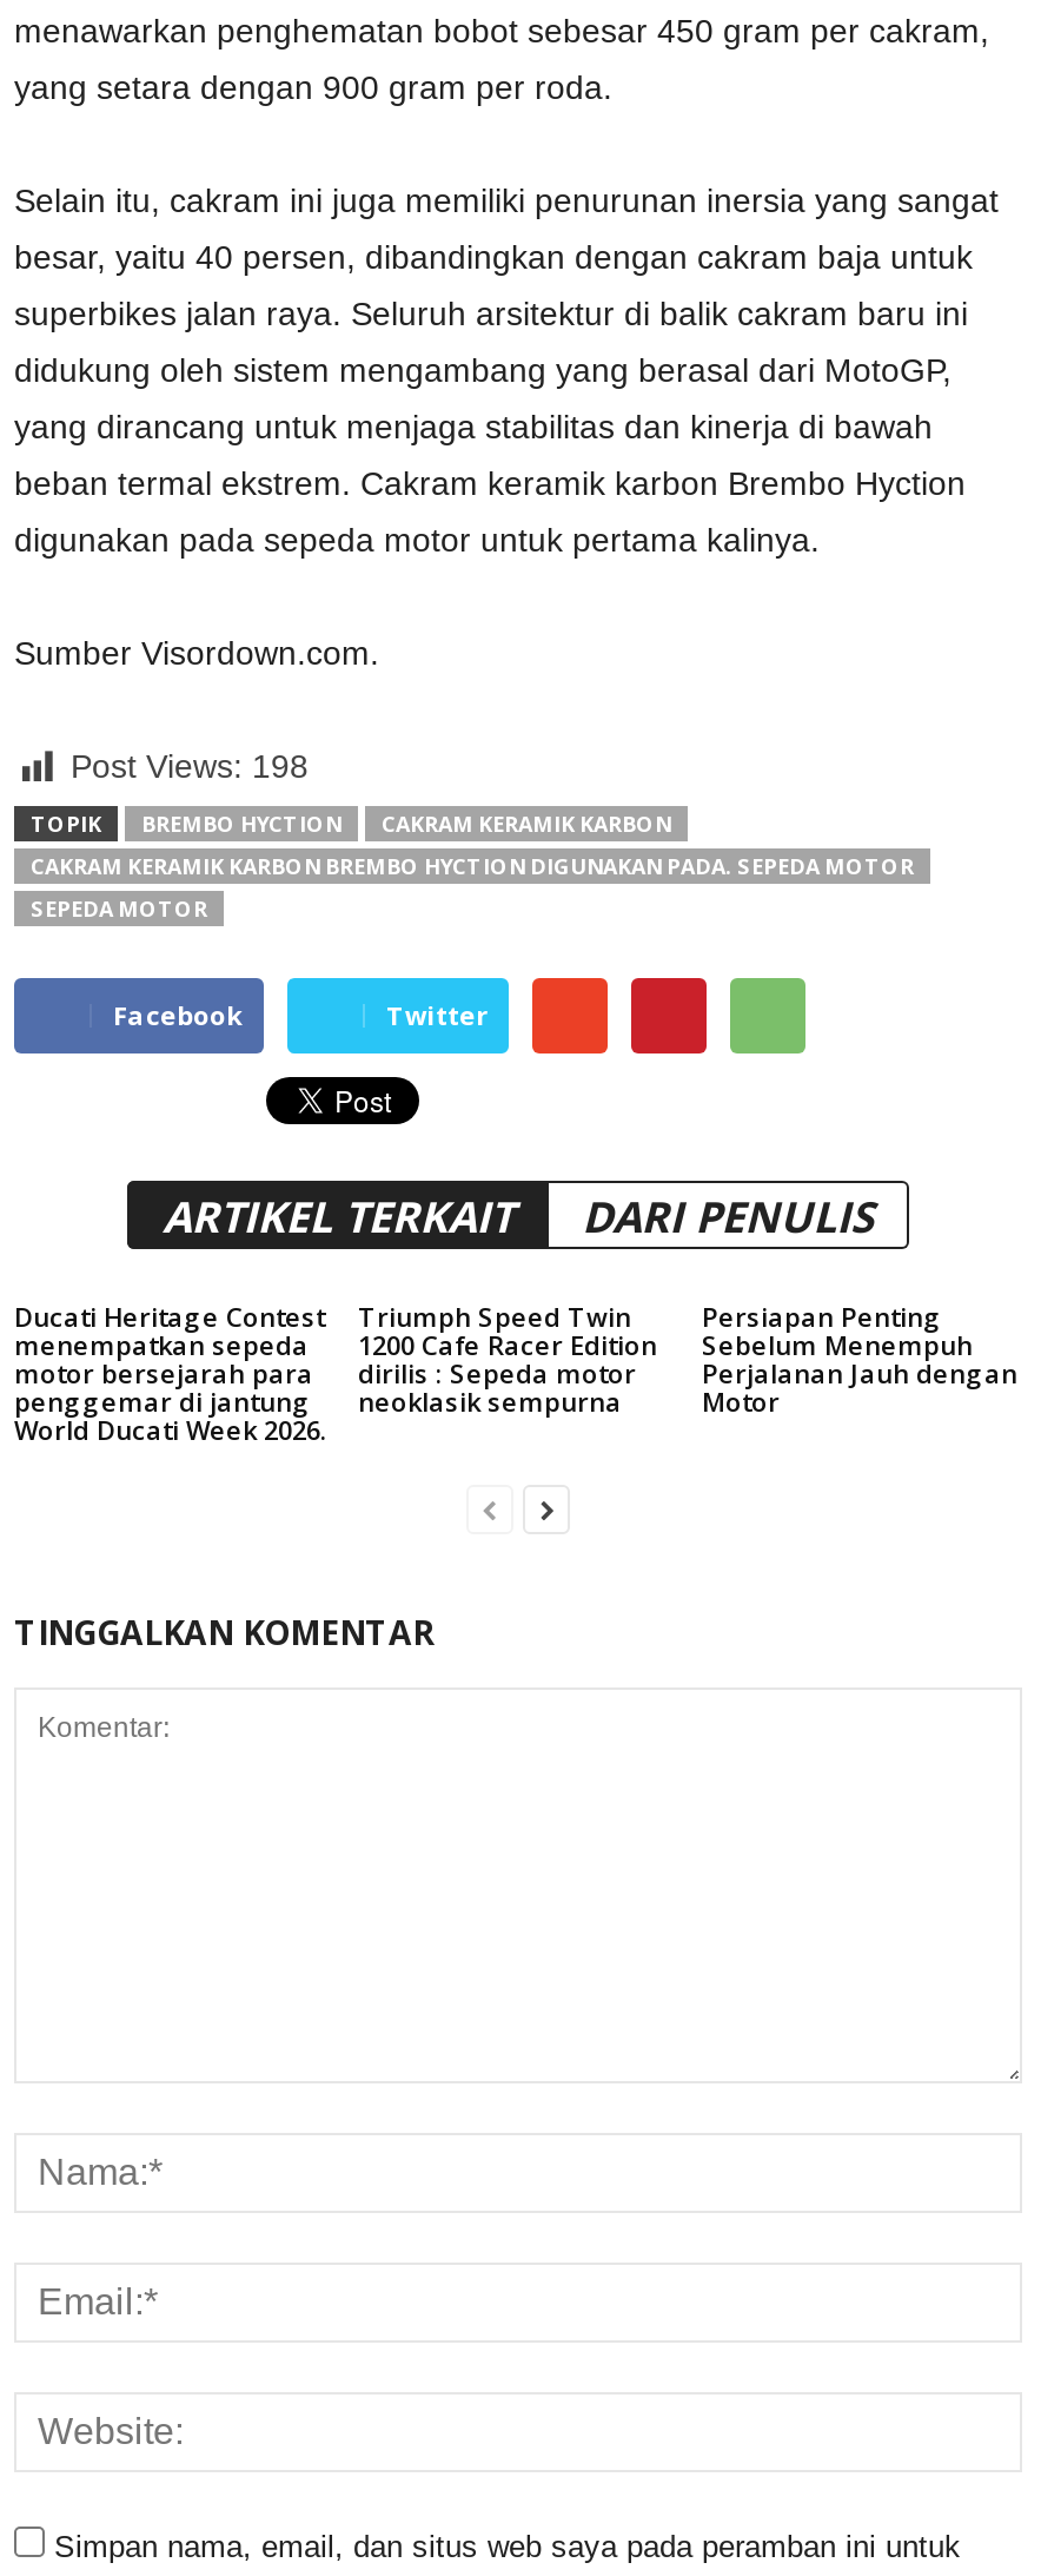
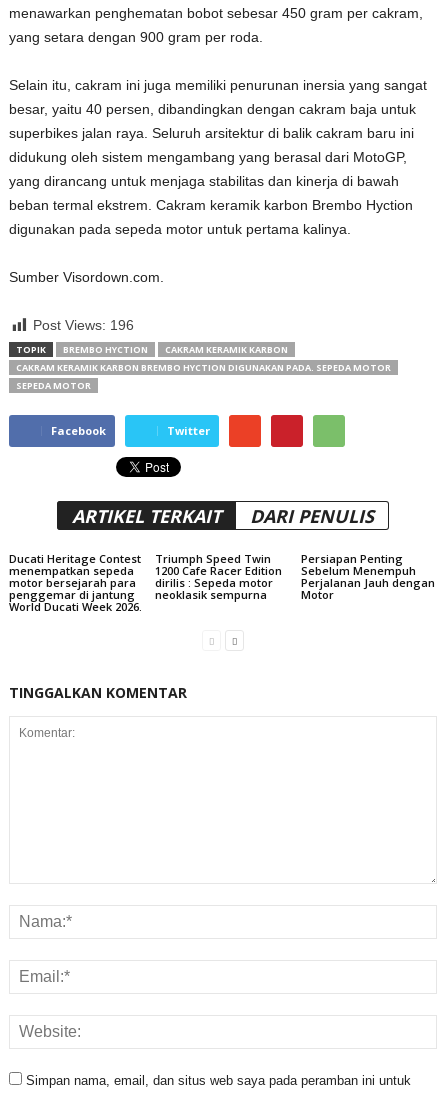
- Post Views: 198
+ Post Views: 196
